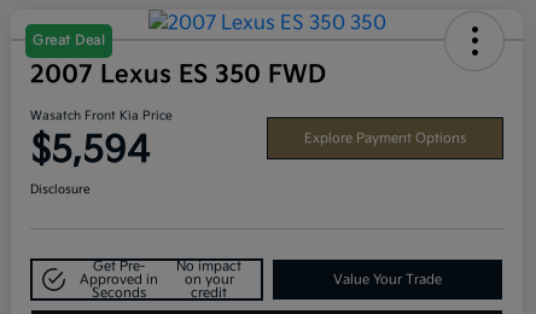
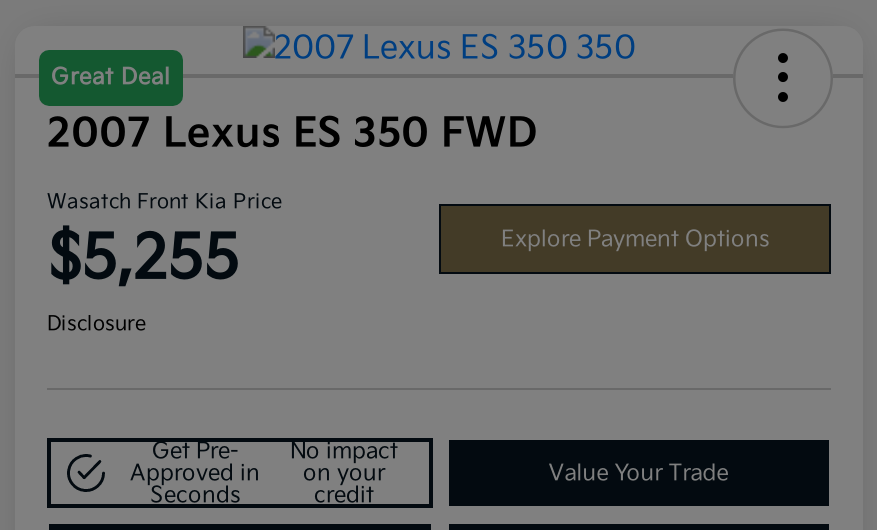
- $5,594
+ $5,255
